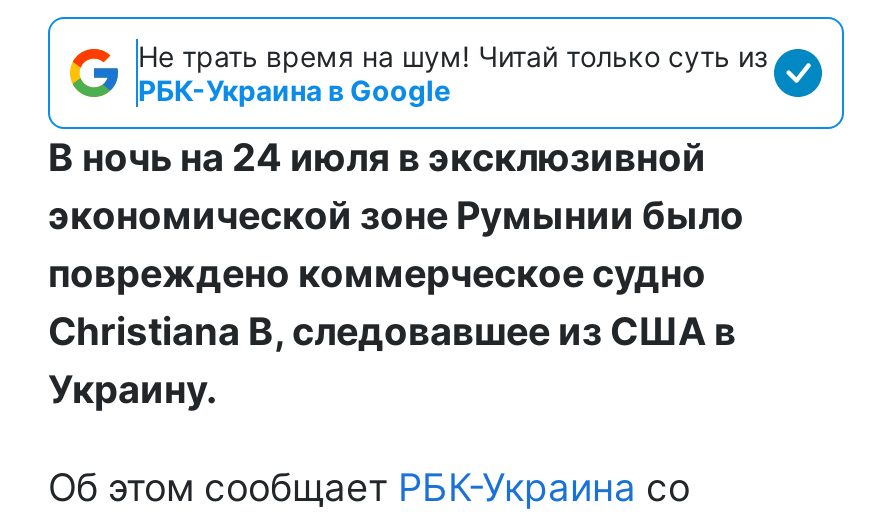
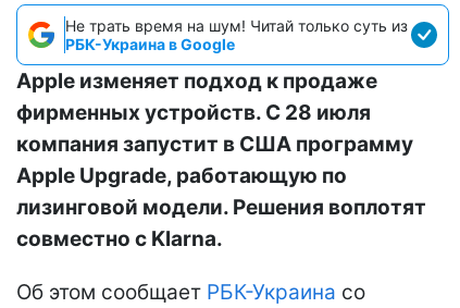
- В ночь на 24 июля в эксклюзивной
- экономической зоне Румынии было
- повреждено коммерческое судно
- Christiana B, следовавшее из США в
- Украину.
+ Apple изменяет подход к продаже
+ фирменных устройств. С 28 июля
+ компания запустит в США программу
+ Apple Upgrade, работающую по
+ лизинговой модели. Решения воплотят
+ совместно с Klarna.
